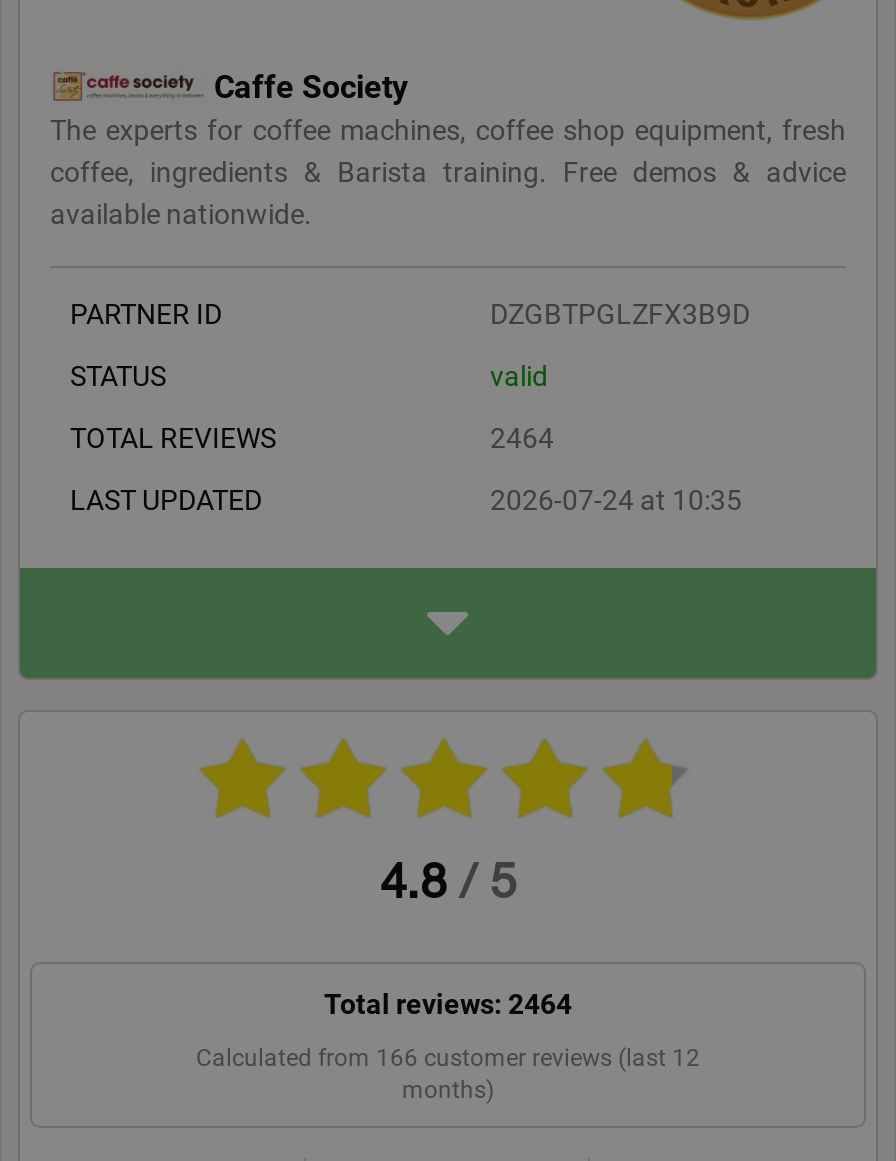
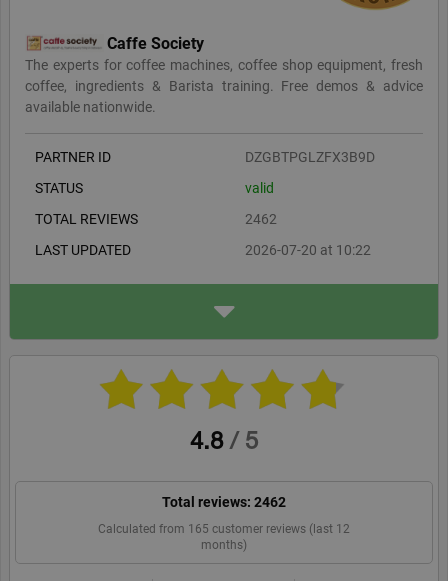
- 2464
+ 2462

- 2026-07-24 at 10:35
+ 2026-07-20 at 10:22

- Total reviews: 2464
+ Total reviews: 2462

- Calculated from 166 customer reviews (last 12
+ Calculated from 165 customer reviews (last 12
